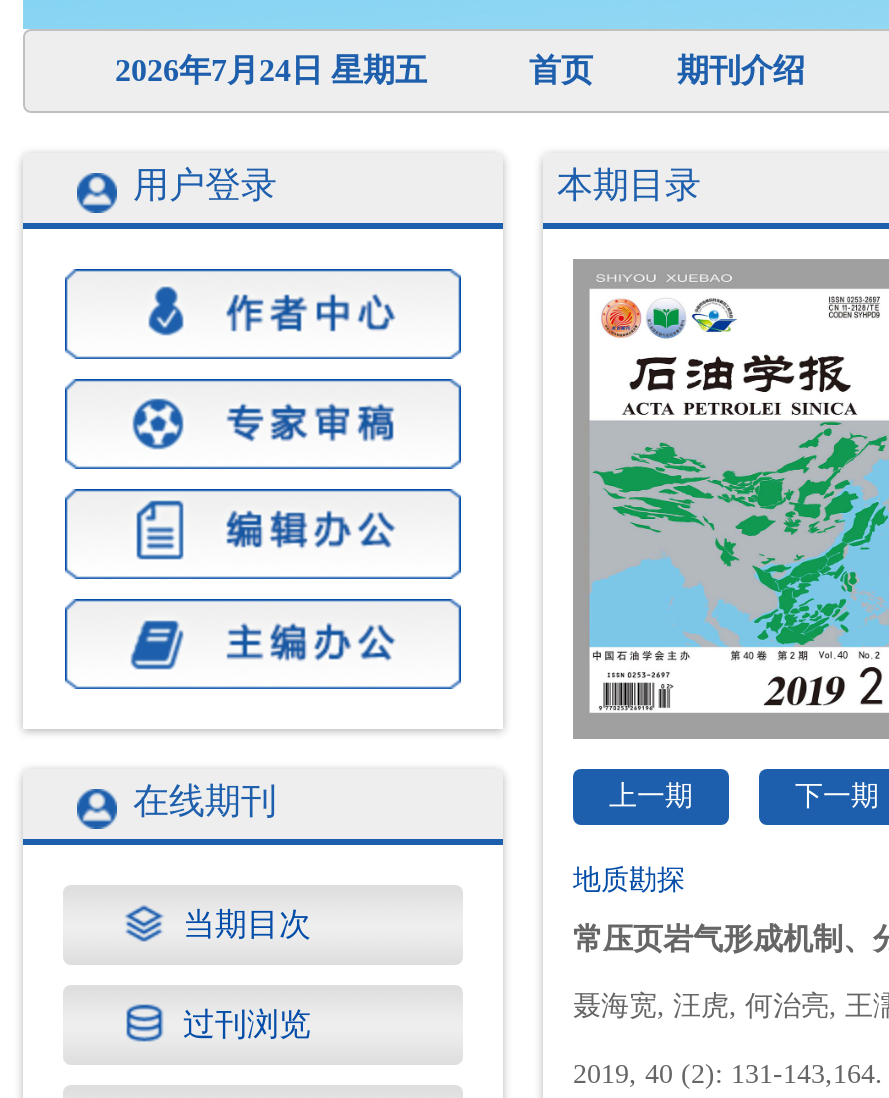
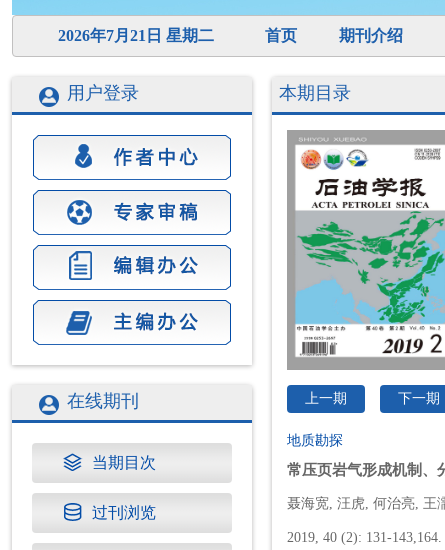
- 2026年7月24日 星期五
+ 2026年7月21日 星期二
